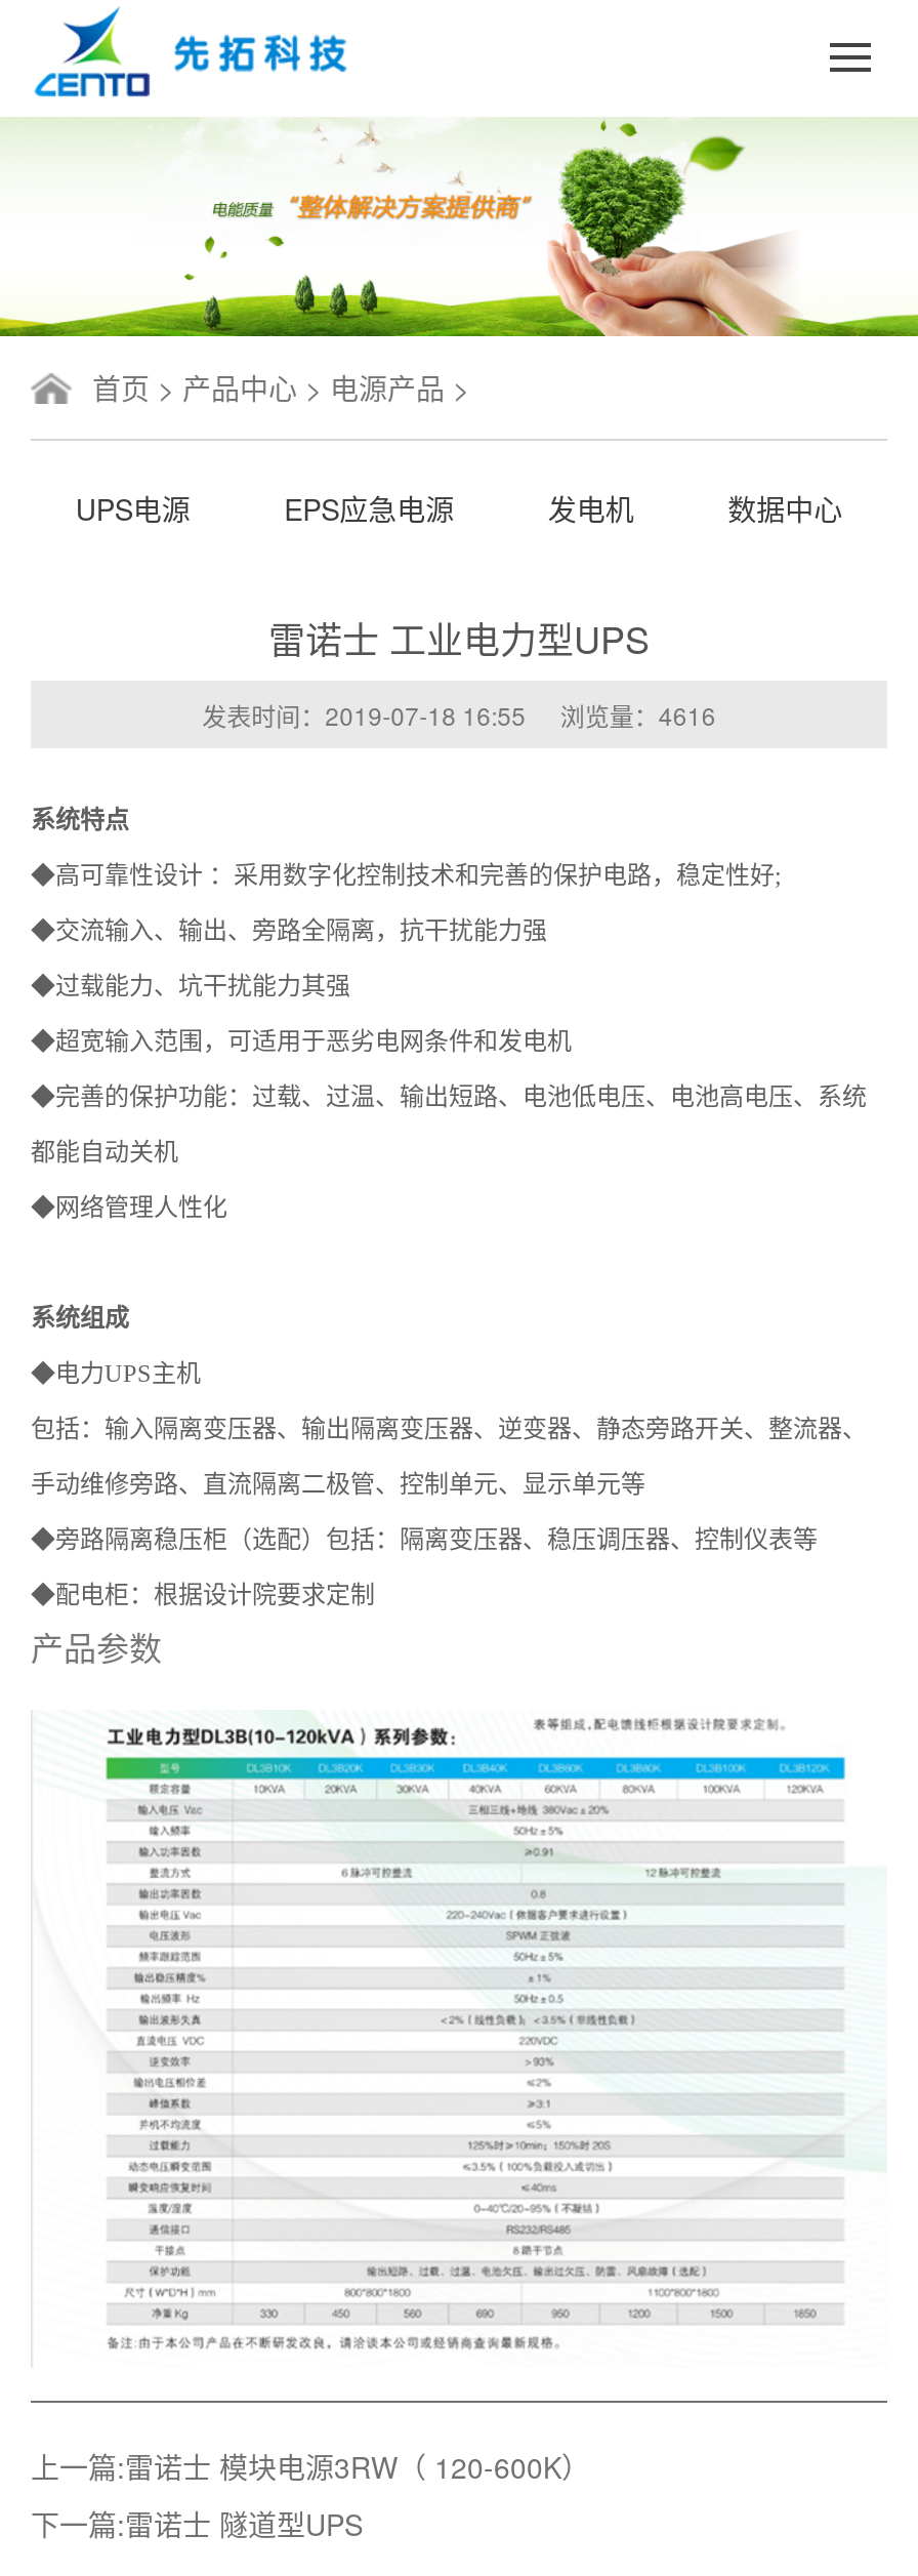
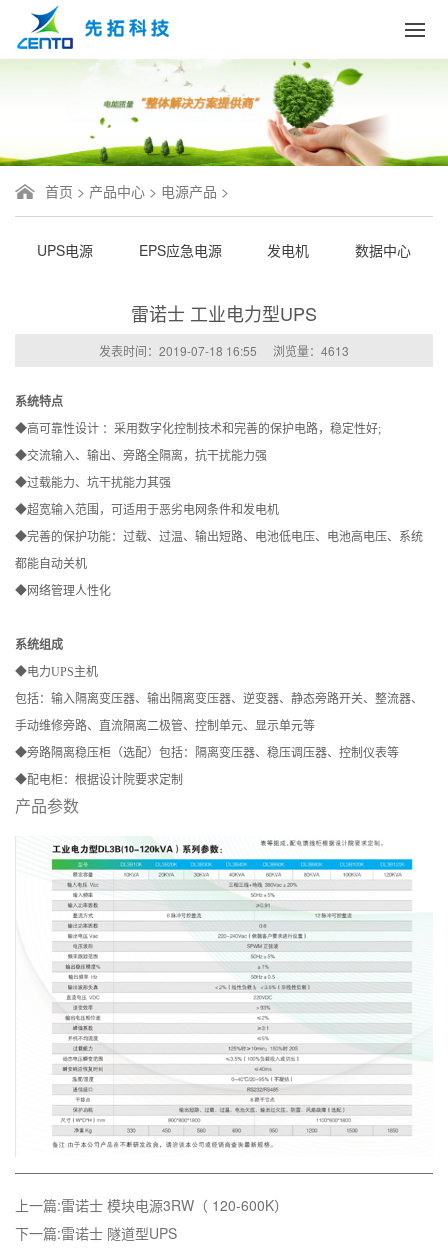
- 发表时间：2019-07-18 16:55 浏览量：4616
+ 发表时间：2019-07-18 16:55 浏览量：4613
